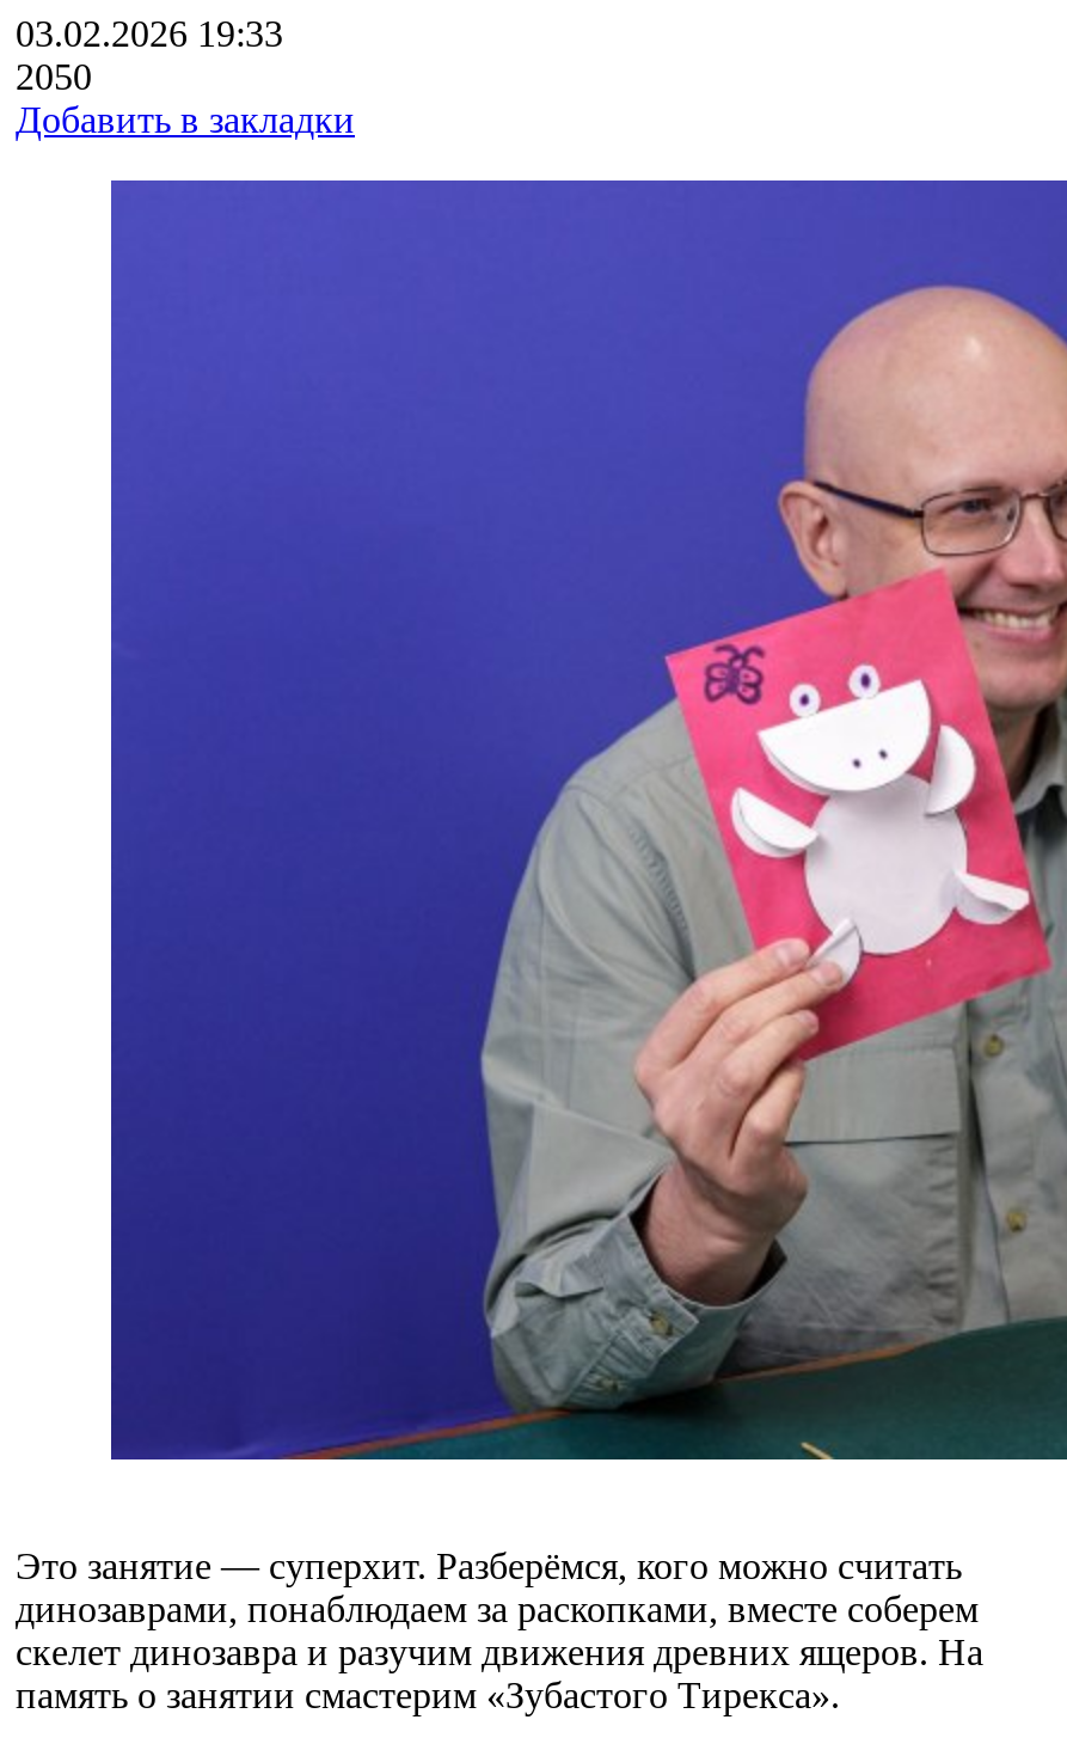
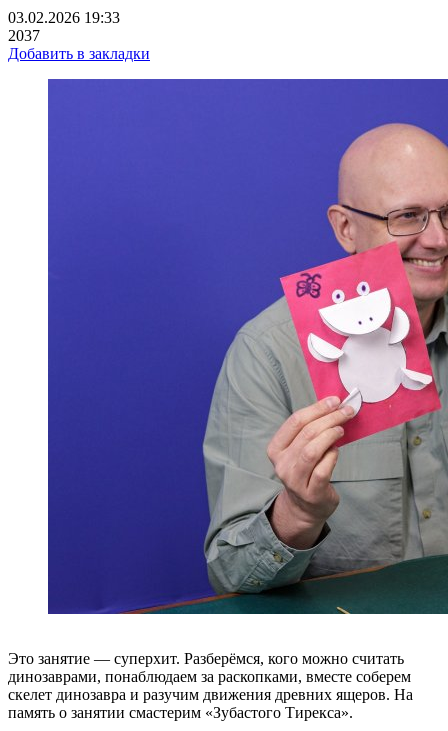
- 2050
+ 2037
